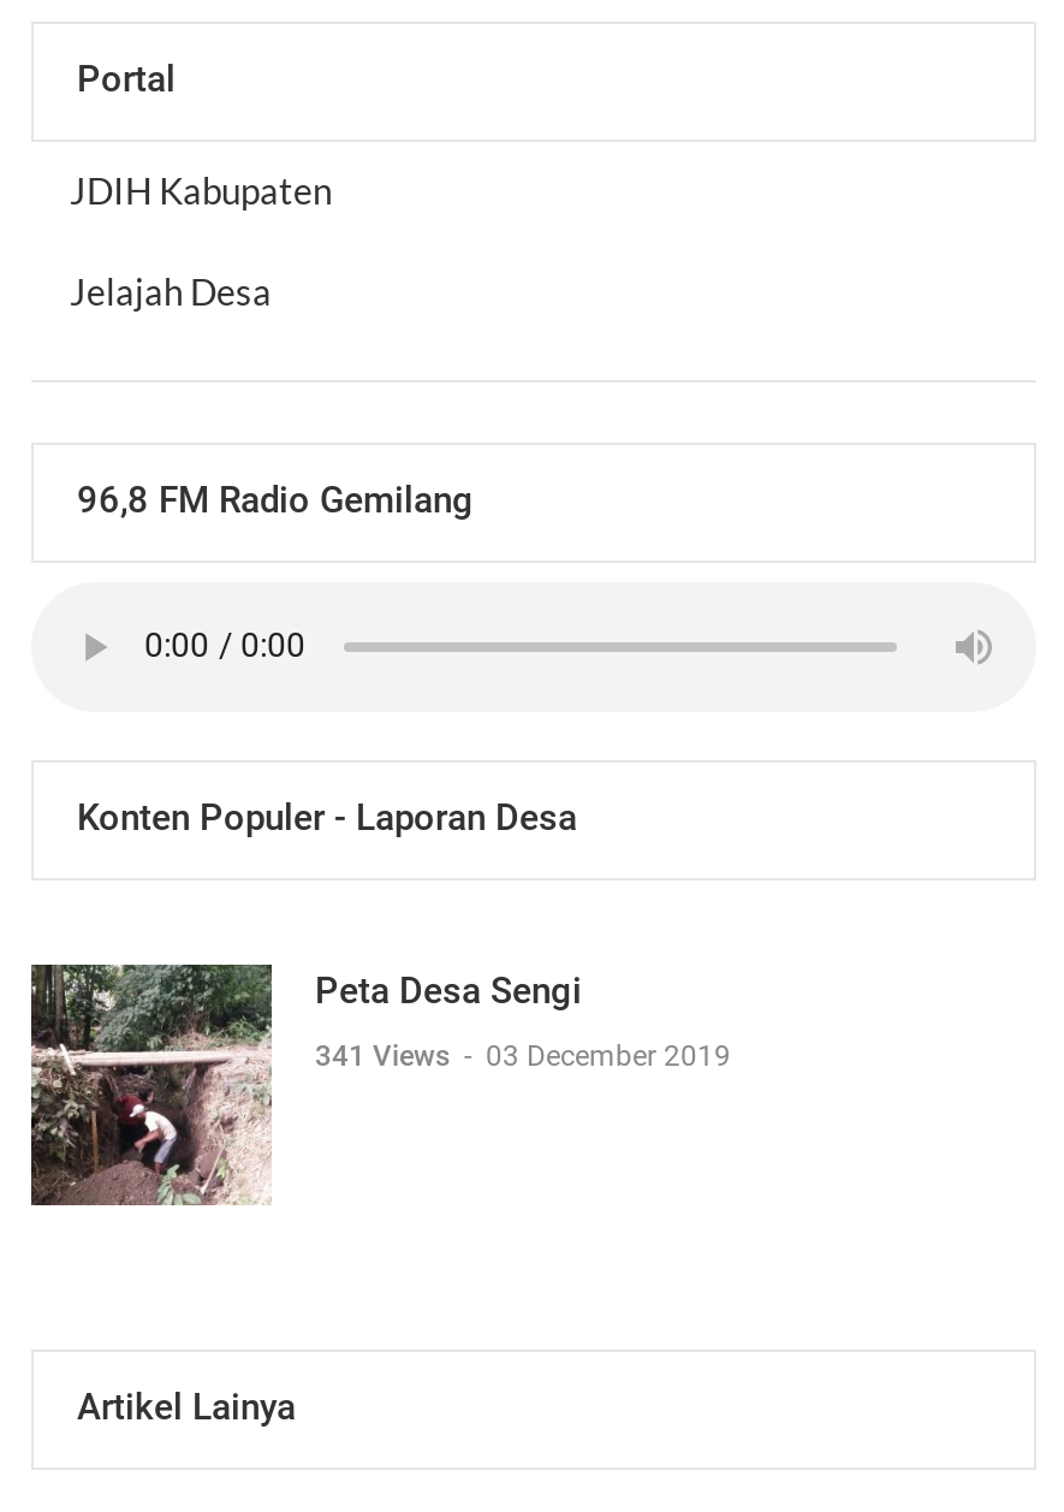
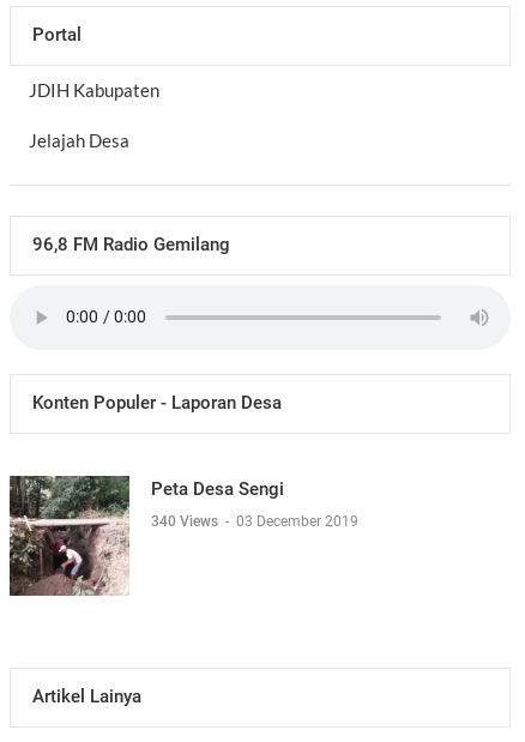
- 341 Views - 03 December 2019
+ 340 Views - 03 December 2019
